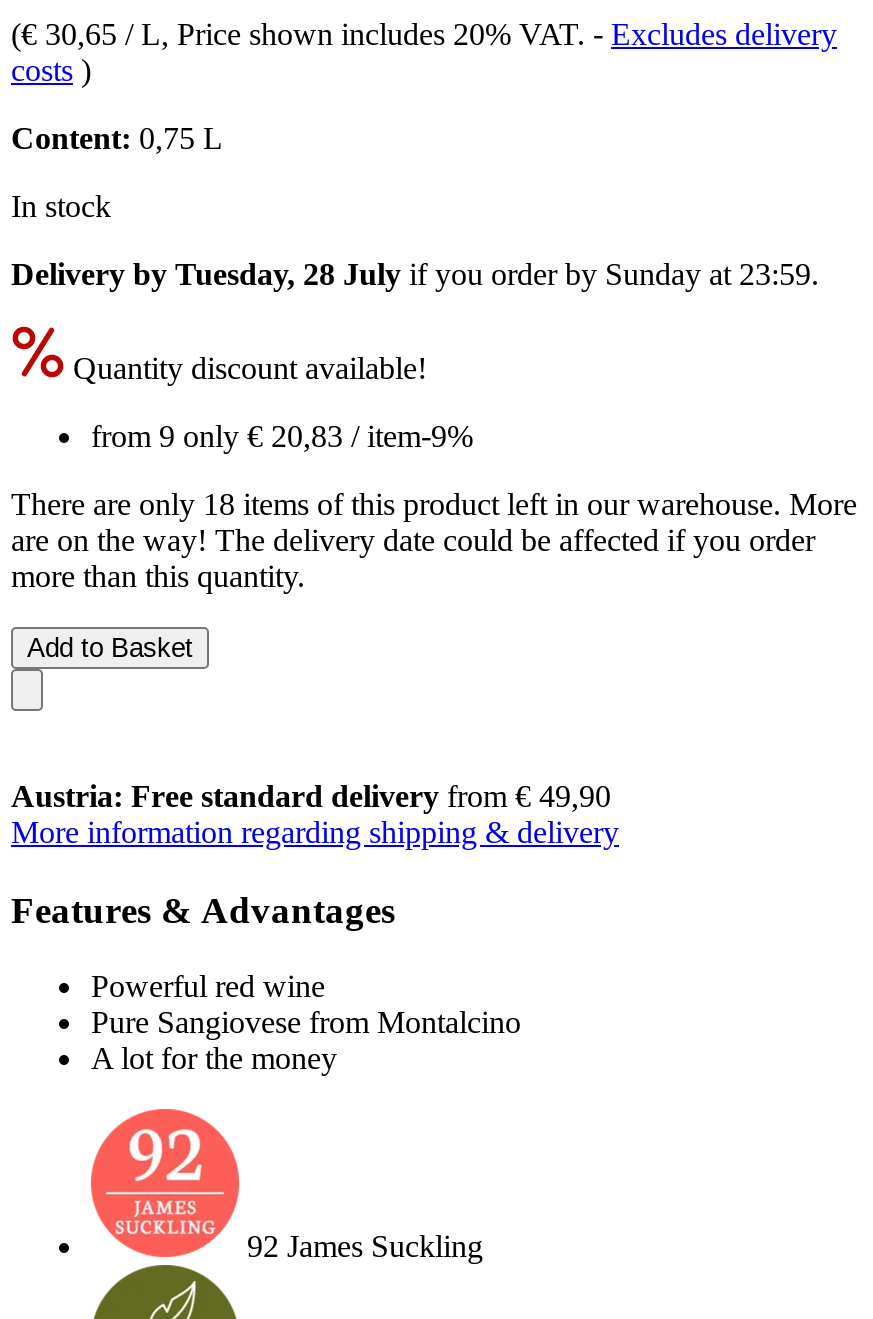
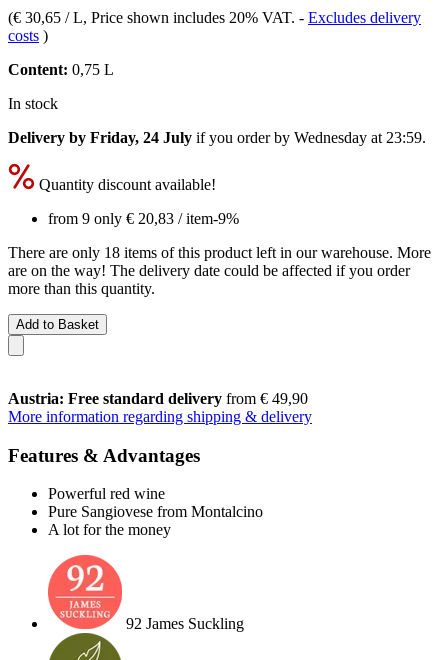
- Delivery by Tuesday, 28 July if you order by Sunday at 23:59.
+ Delivery by Friday, 24 July if you order by Wednesday at 23:59.
